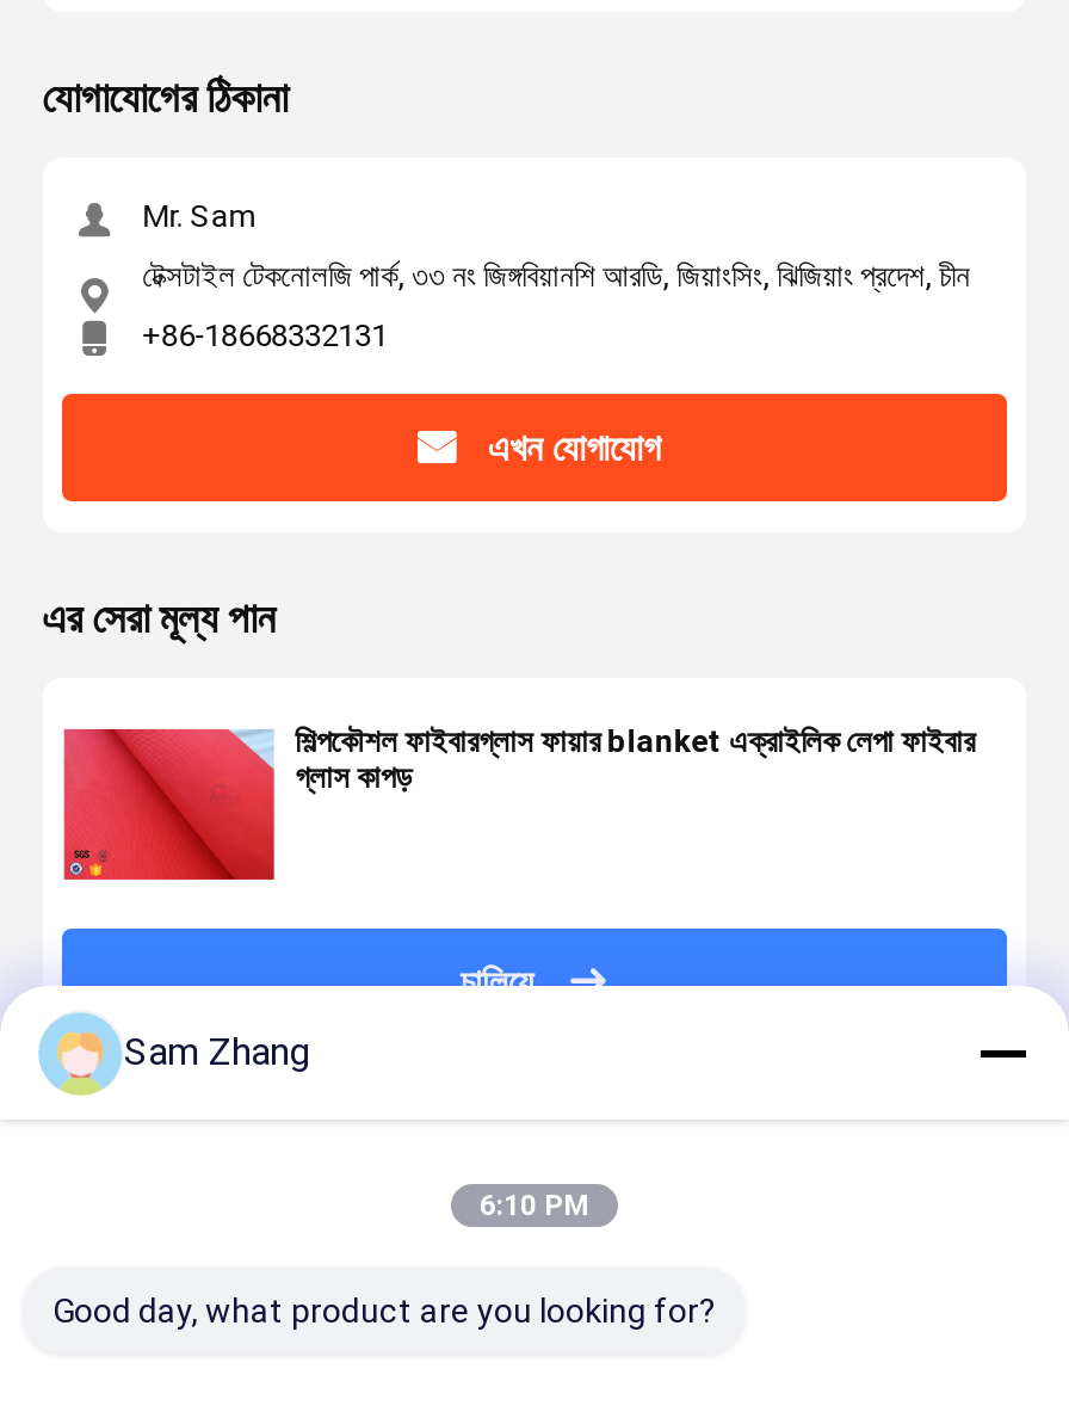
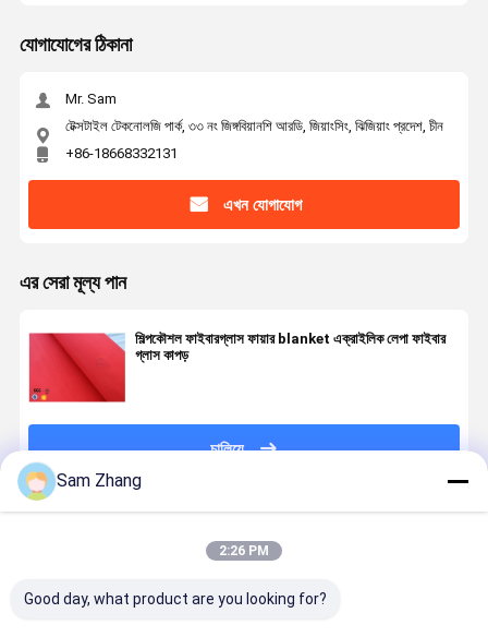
- 6:10 PM
+ 2:26 PM
